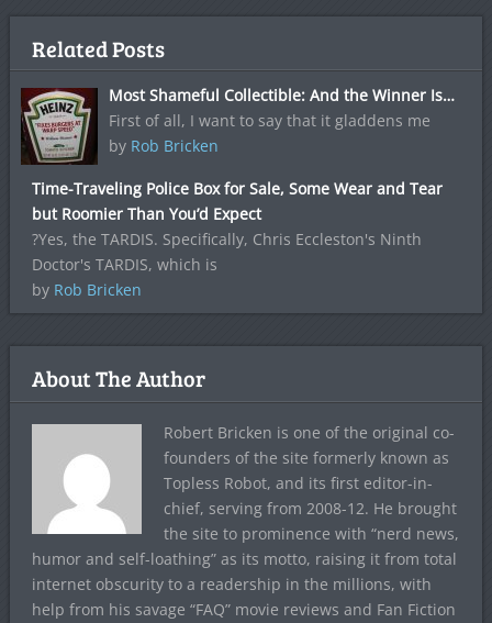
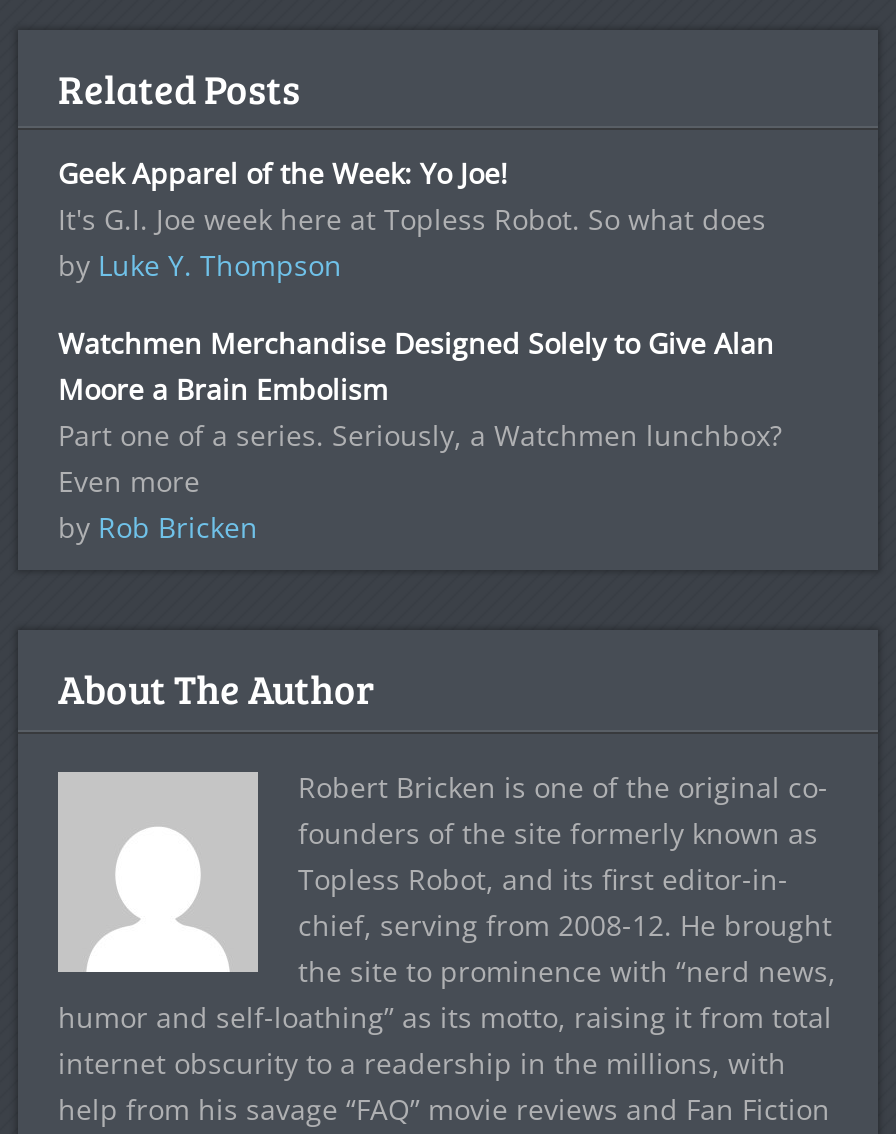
- Most Shameful Collectible: And the Winner Is…
- First of all, I want to say that it gladdens me
- by Rob Bricken
+ Geek Apparel of the Week: Yo Joe!
+ It's G.I. Joe week here at Topless Robot. So what does
+ by Luke Y. Thompson

- Time-Traveling Police Box for Sale, Some Wear and Tear
- but Roomier Than You’d Expect
- ?Yes, the TARDIS. Specifically, Chris Eccleston's Ninth
- Doctor's TARDIS, which is
+ Watchmen Merchandise Designed Solely to Give Alan
+ Moore a Brain Embolism
+ Part one of a series. Seriously, a Watchmen lunchbox?
+ Even more
